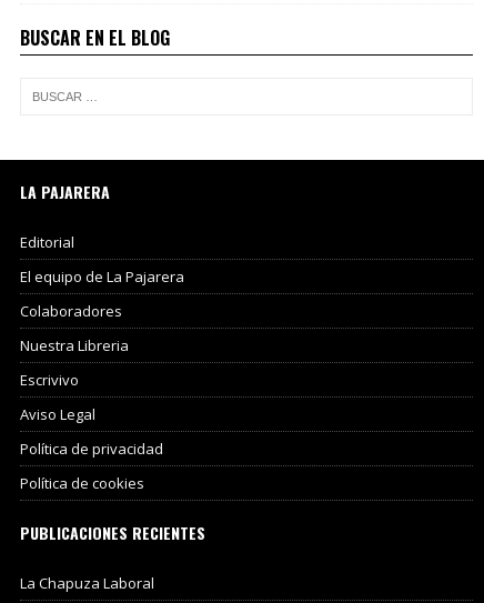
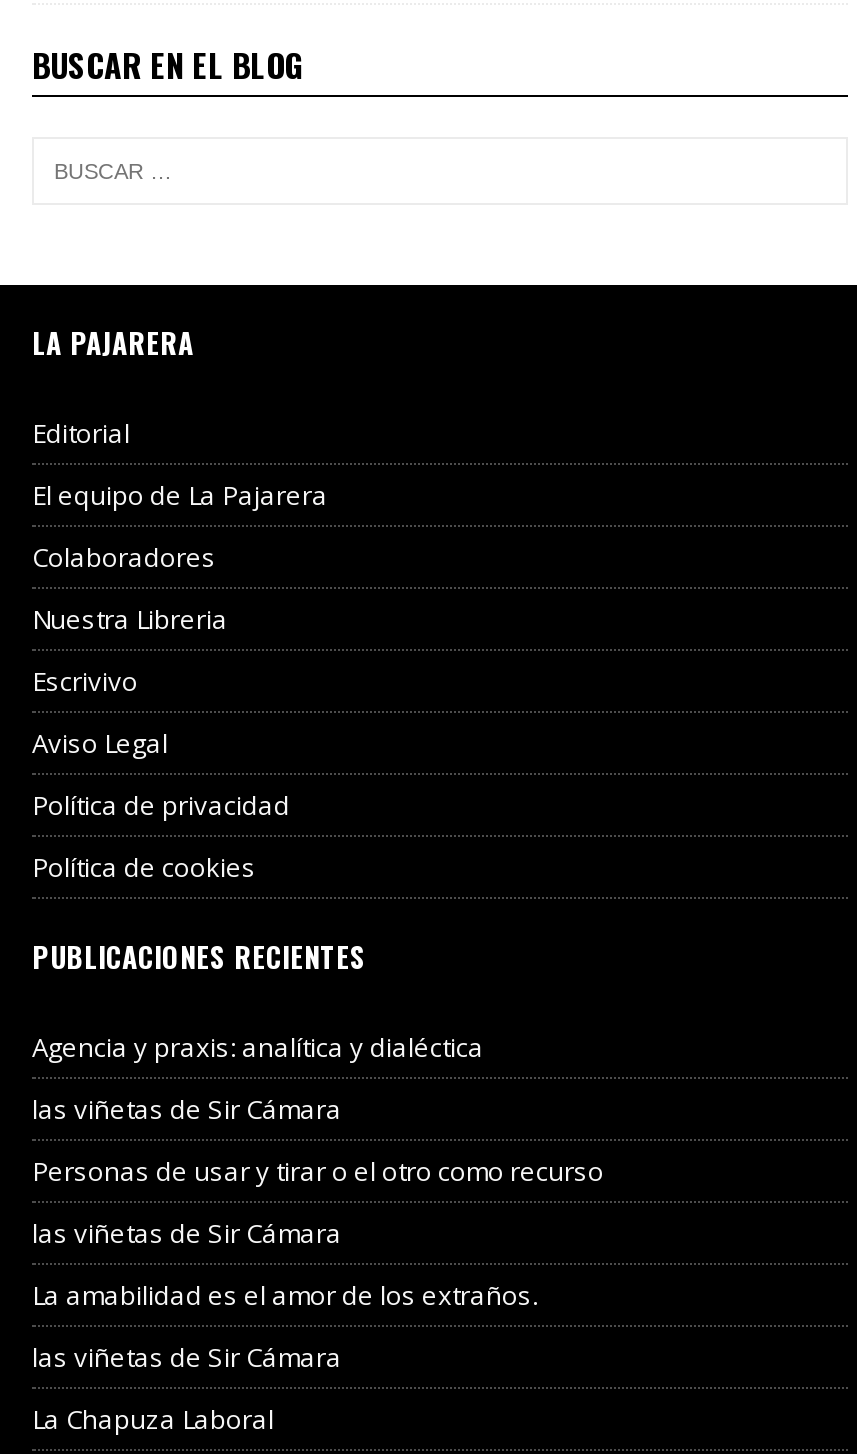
+ Agencia y praxis: analítica y dialéctica
+ las viñetas de Sir Cámara
+ Personas de usar y tirar o el otro como recurso
+ las viñetas de Sir Cámara
+ La amabilidad es el amor de los extraños.
+ las viñetas de Sir Cámara
